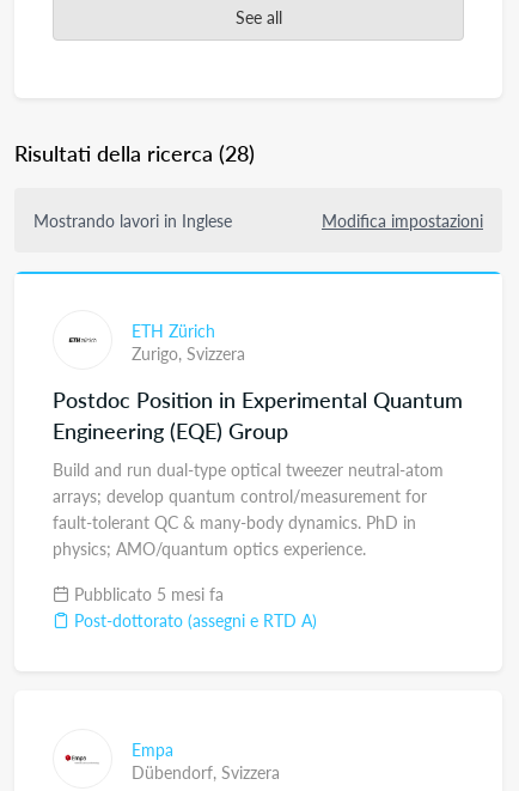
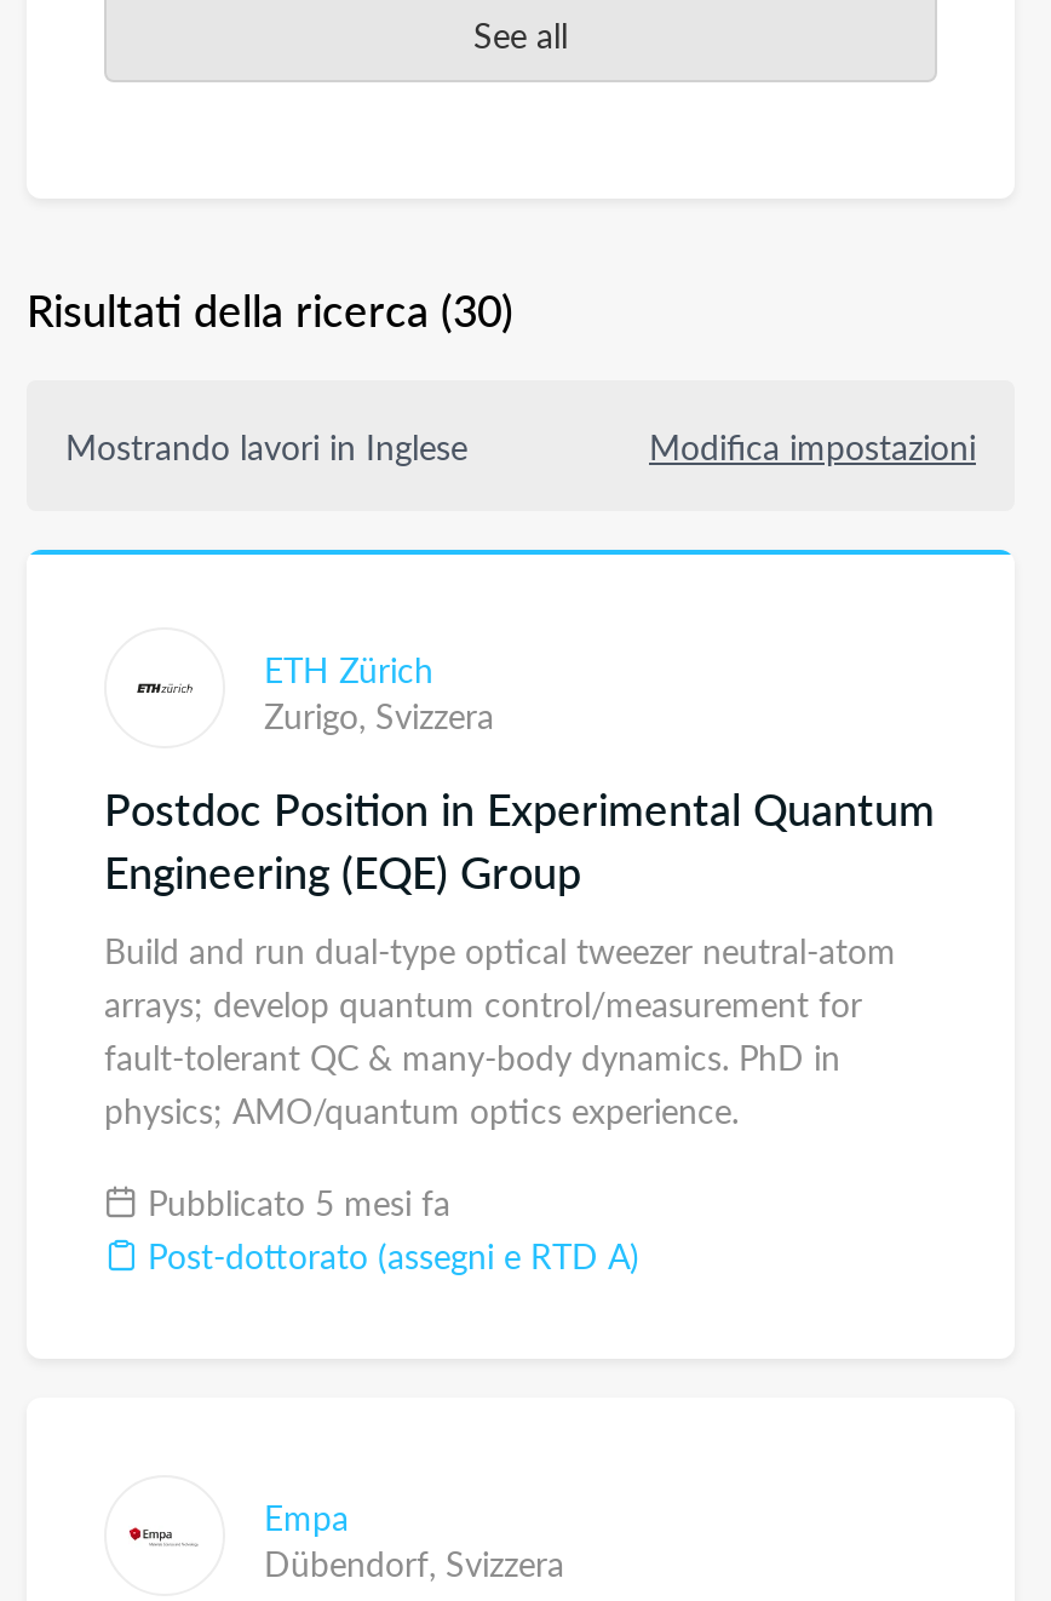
- Risultati della ricerca (28)
+ Risultati della ricerca (30)
